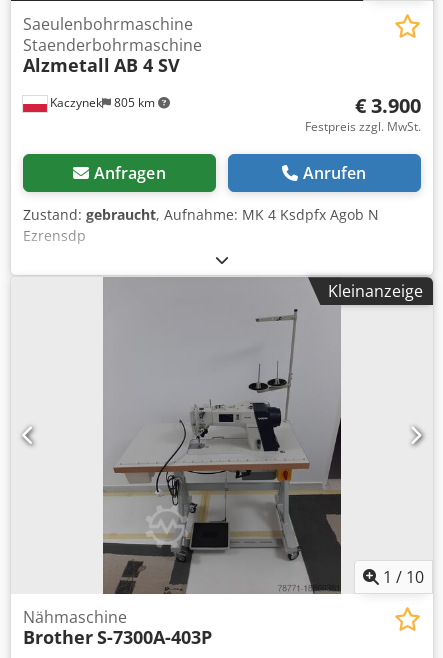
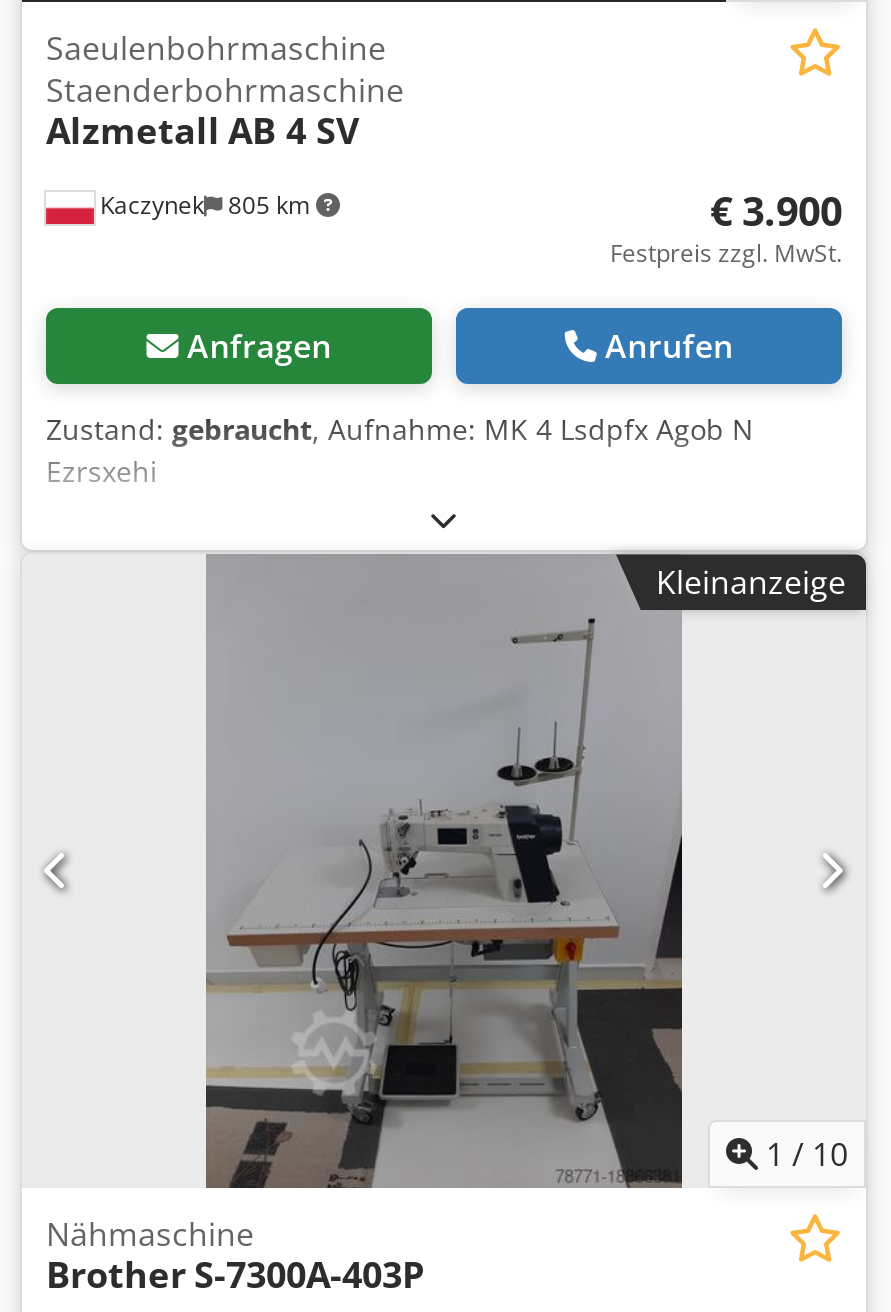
- Zustand: gebraucht, Aufnahme: MK 4 Ksdpfx Agob N
- Ezrensdp
+ Zustand: gebraucht, Aufnahme: MK 4 Lsdpfx Agob N
+ Ezrsxehi
